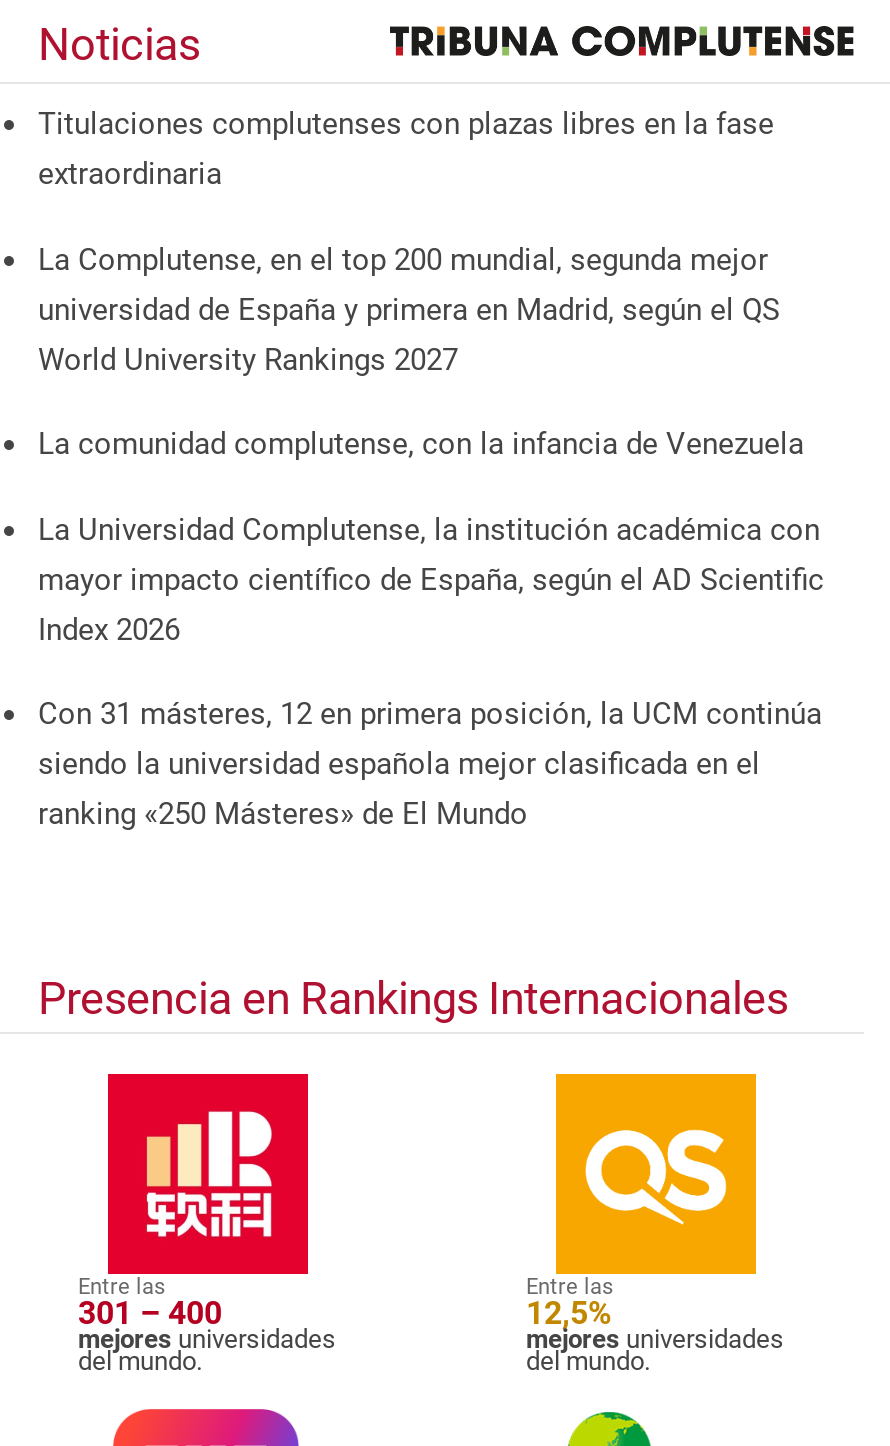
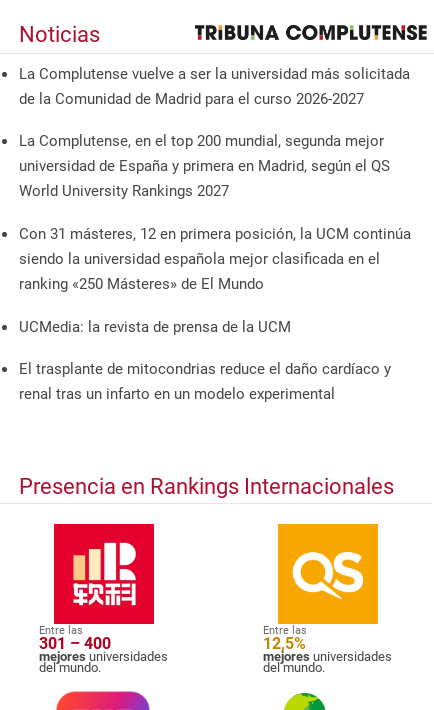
- Titulaciones complutenses con plazas libres en la fase
- extraordinaria
+ La Complutense vuelve a ser la universidad más solicitada
+ de la Comunidad de Madrid para el curso 2026-2027

- La comunidad complutense, con la infancia de Venezuela
- La Universidad Complutense, la institución académica con
- mayor impacto científico de España, según el AD Scientific
- Index 2026

moved up: Con 31 másteres, 12 en primera posición, la UCM continúa | siendo la universidad española mejor clasificada en el | ranking «250 Másteres» de El Mundo

+ UCMedia: la revista de prensa de la UCM
+ El trasplante de mitocondrias reduce el daño cardíaco y
+ renal tras un infarto en un modelo experimental
